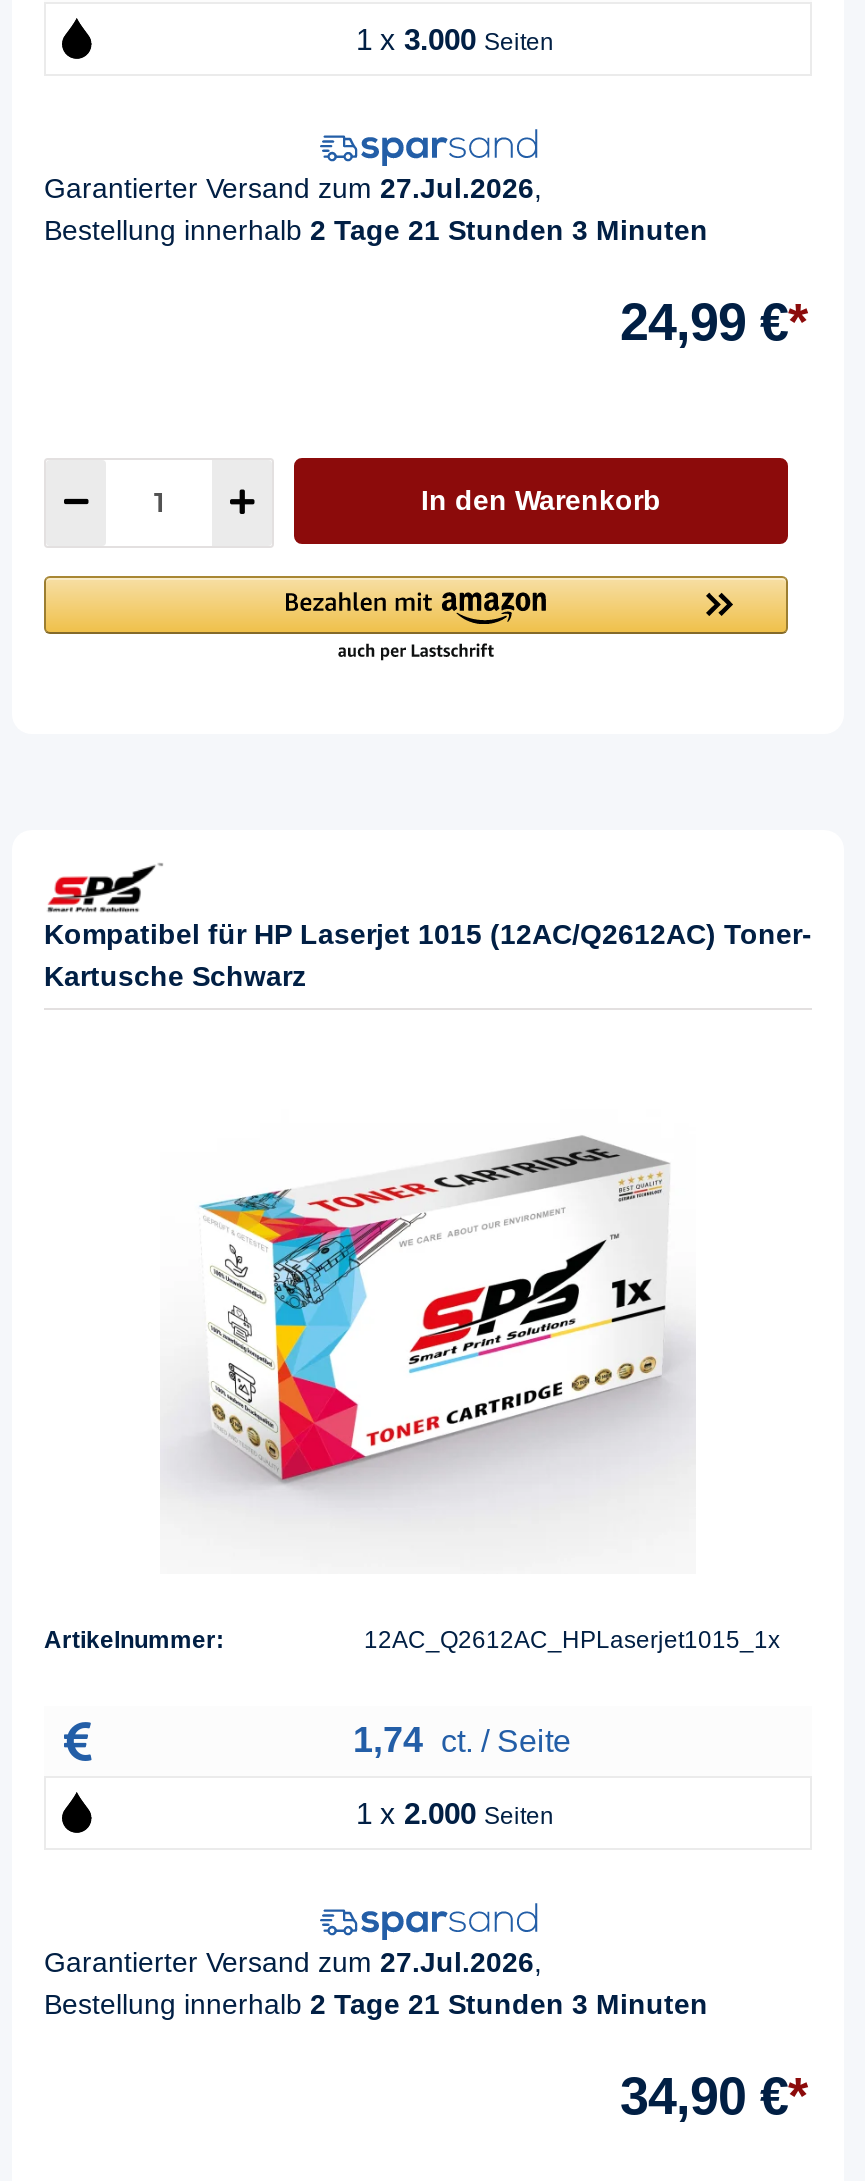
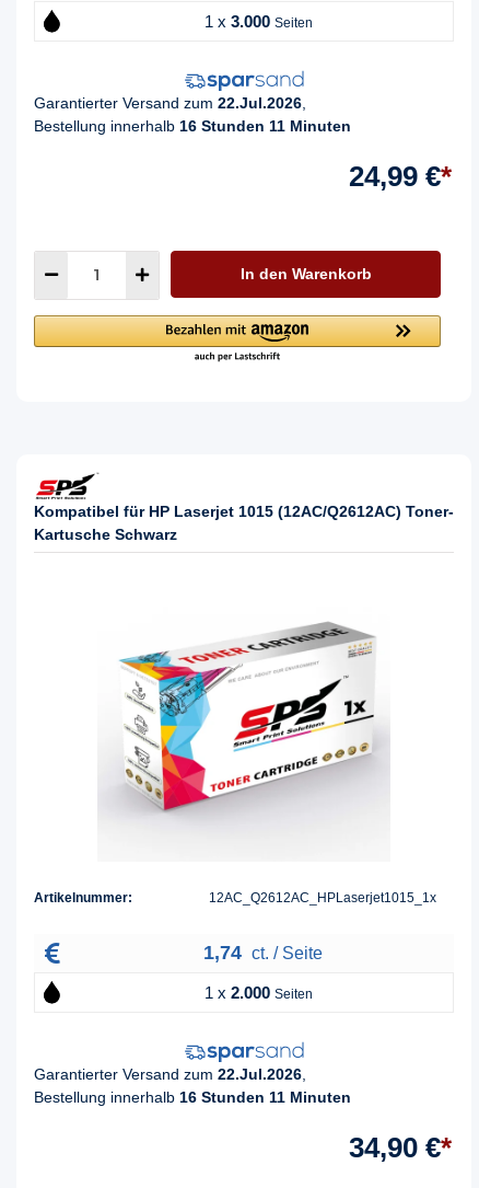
- Garantierter Versand zum 27.Jul.2026,
- Bestellung innerhalb 2 Tage 21 Stunden 3 Minuten
+ Garantierter Versand zum 22.Jul.2026,
+ Bestellung innerhalb 16 Stunden 11 Minuten

- Garantierter Versand zum 27.Jul.2026,
- Bestellung innerhalb 2 Tage 21 Stunden 3 Minuten
+ Garantierter Versand zum 22.Jul.2026,
+ Bestellung innerhalb 16 Stunden 11 Minuten
